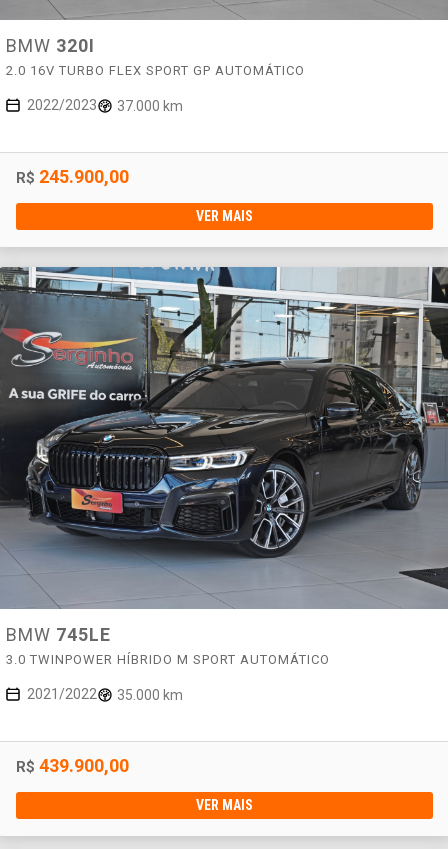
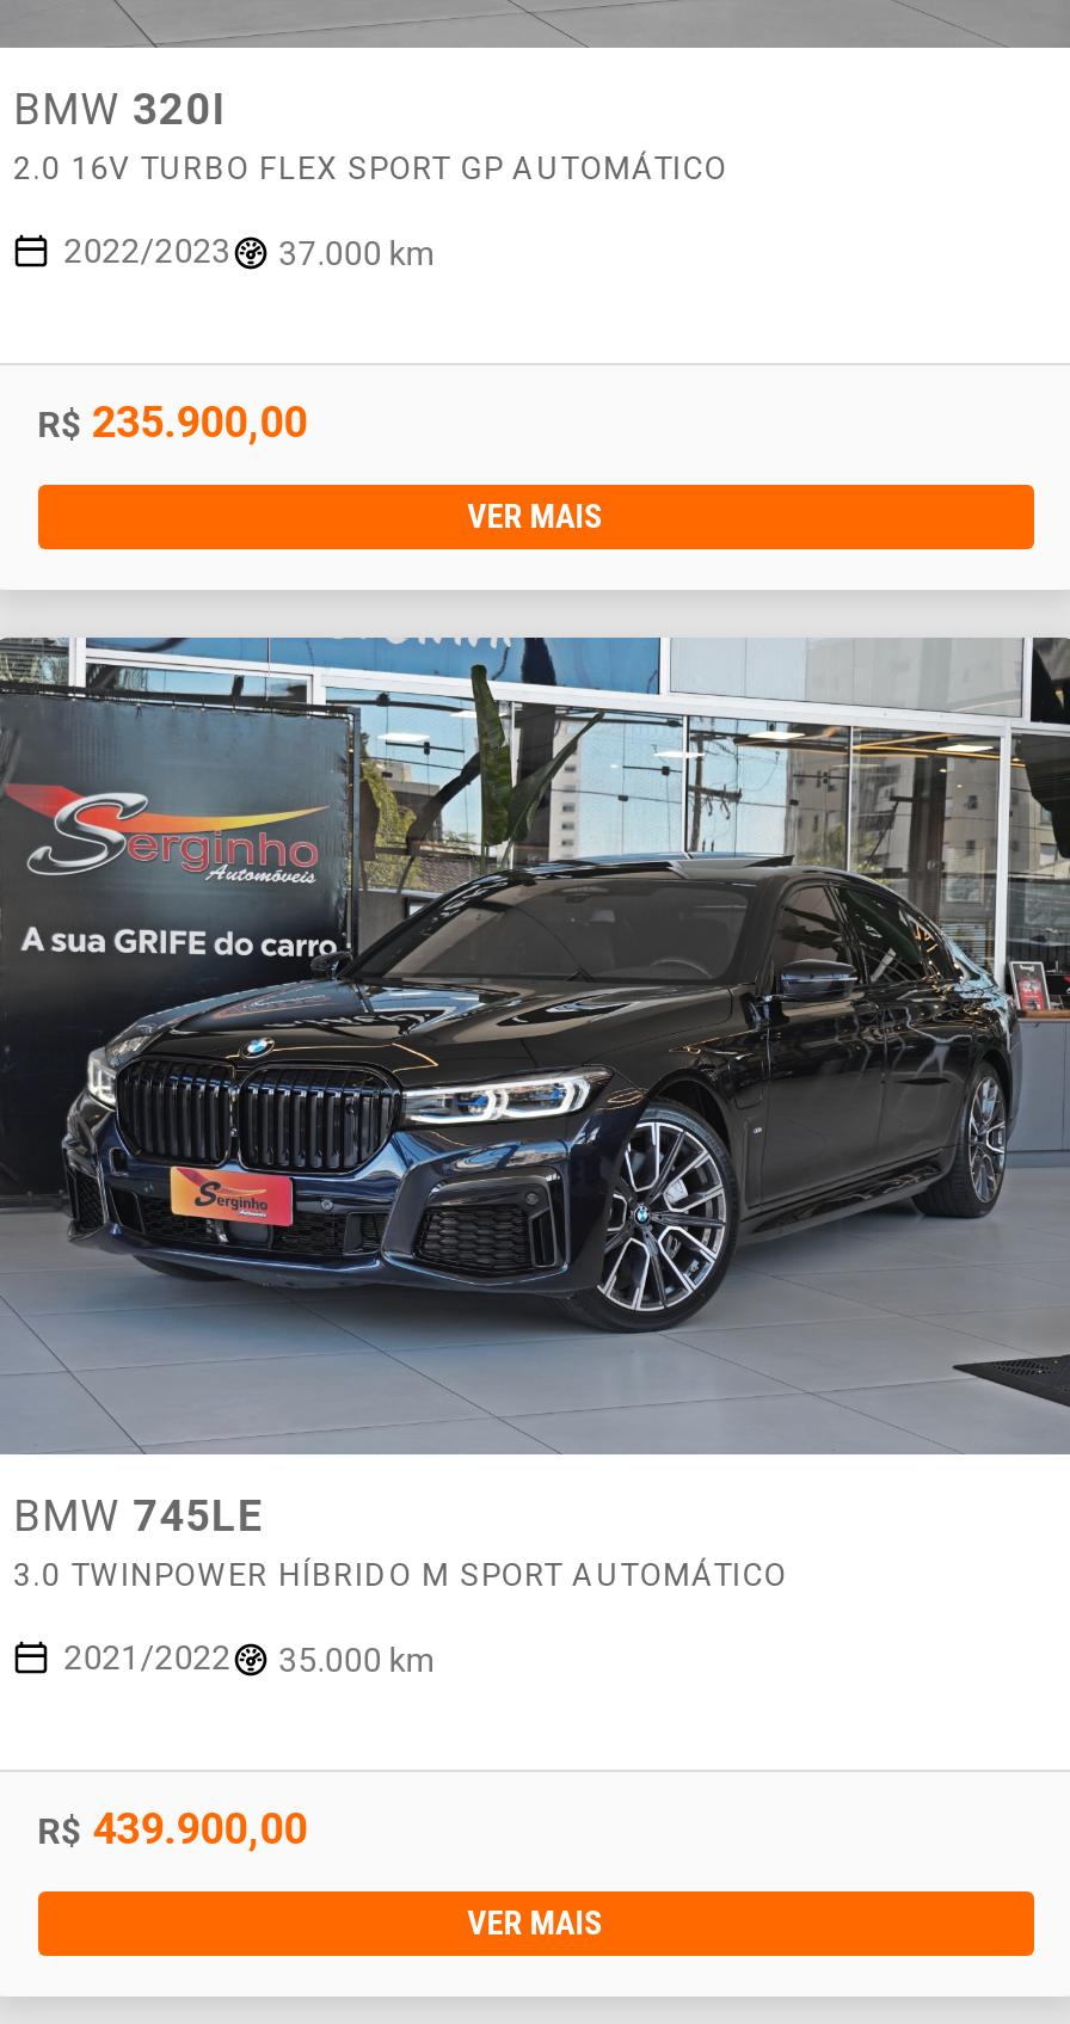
- R$245.900,00
+ R$235.900,00
